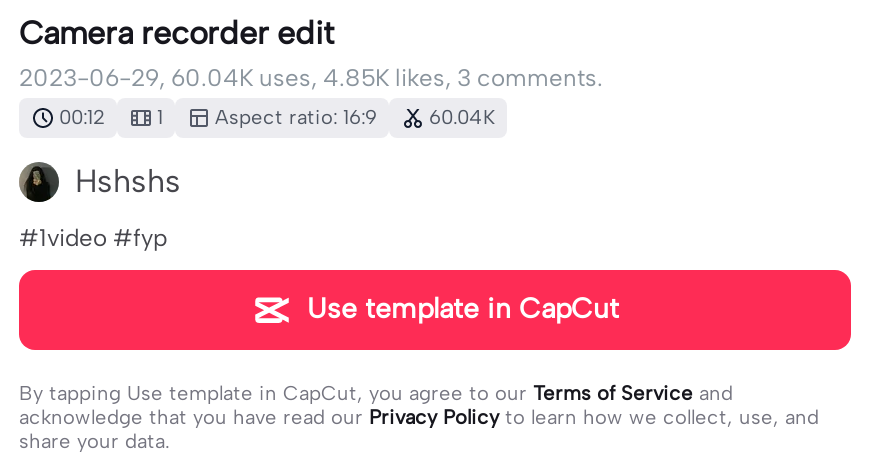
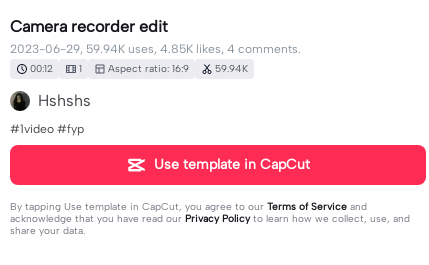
- 2023-06-29, 60.04K uses, 4.85K likes, 3 comments.
+ 2023-06-29, 59.94K uses, 4.85K likes, 4 comments.

- 00:12 1 Aspect ratio: 16:9 60.04K
+ 00:12 1 Aspect ratio: 16:9 59.94K
